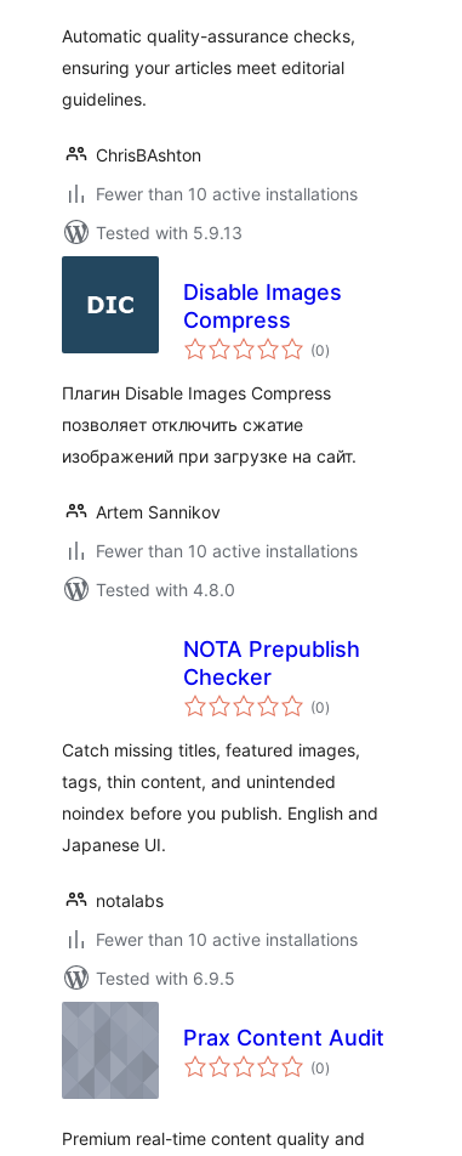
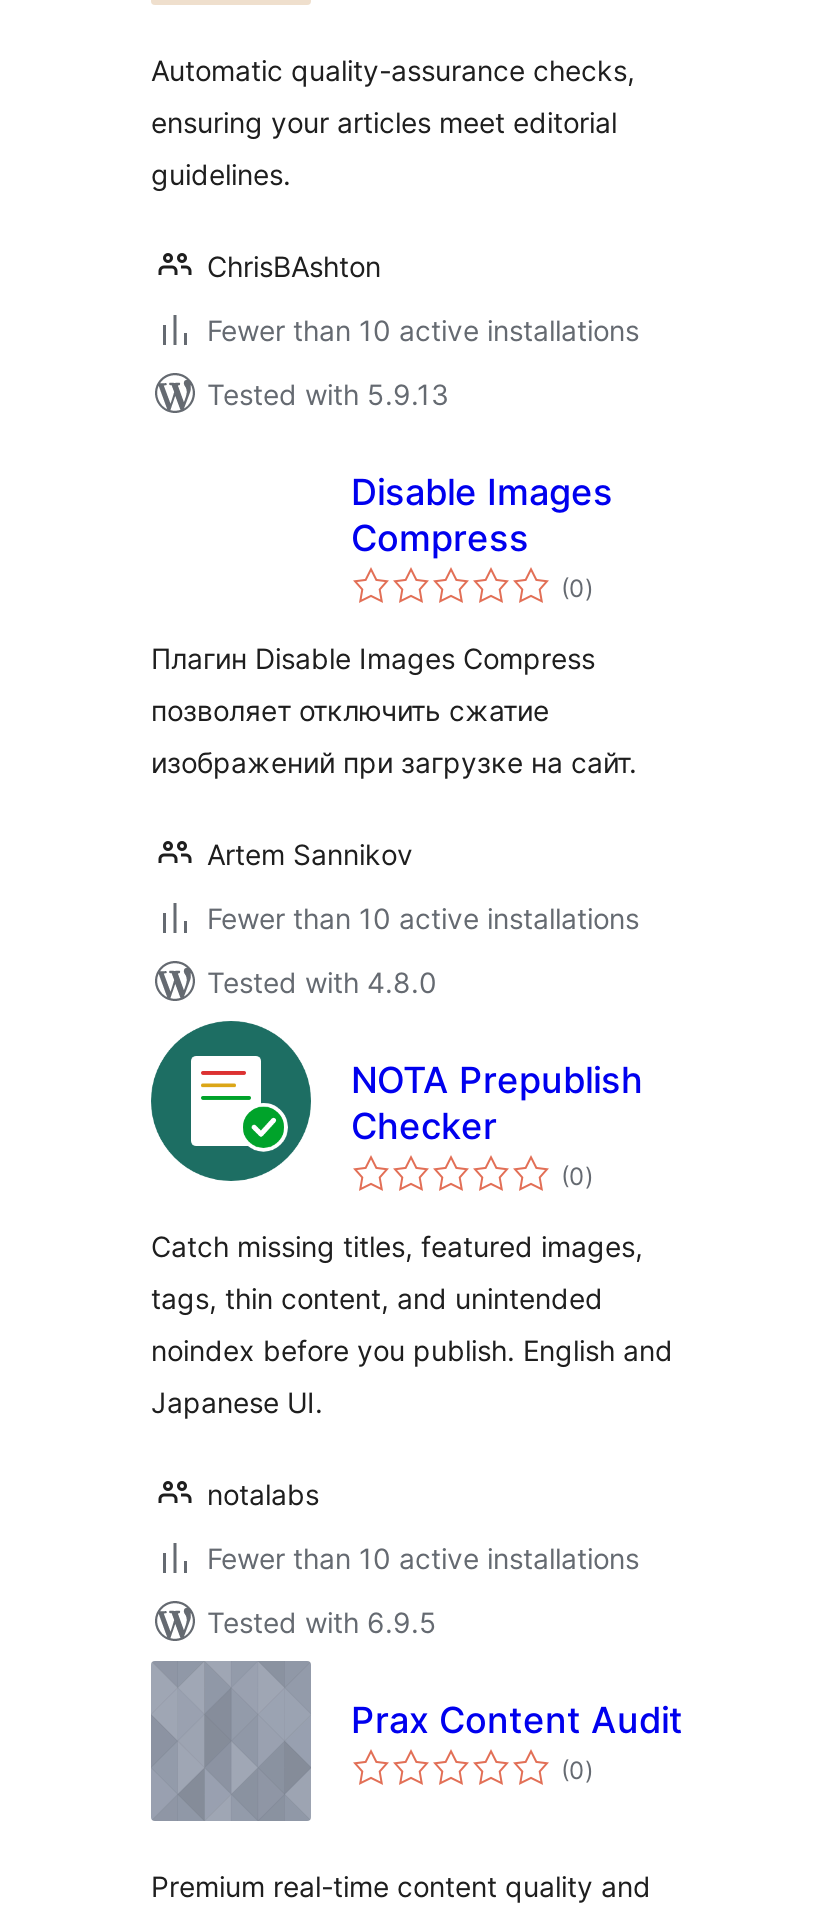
- [image]

+ [image]
